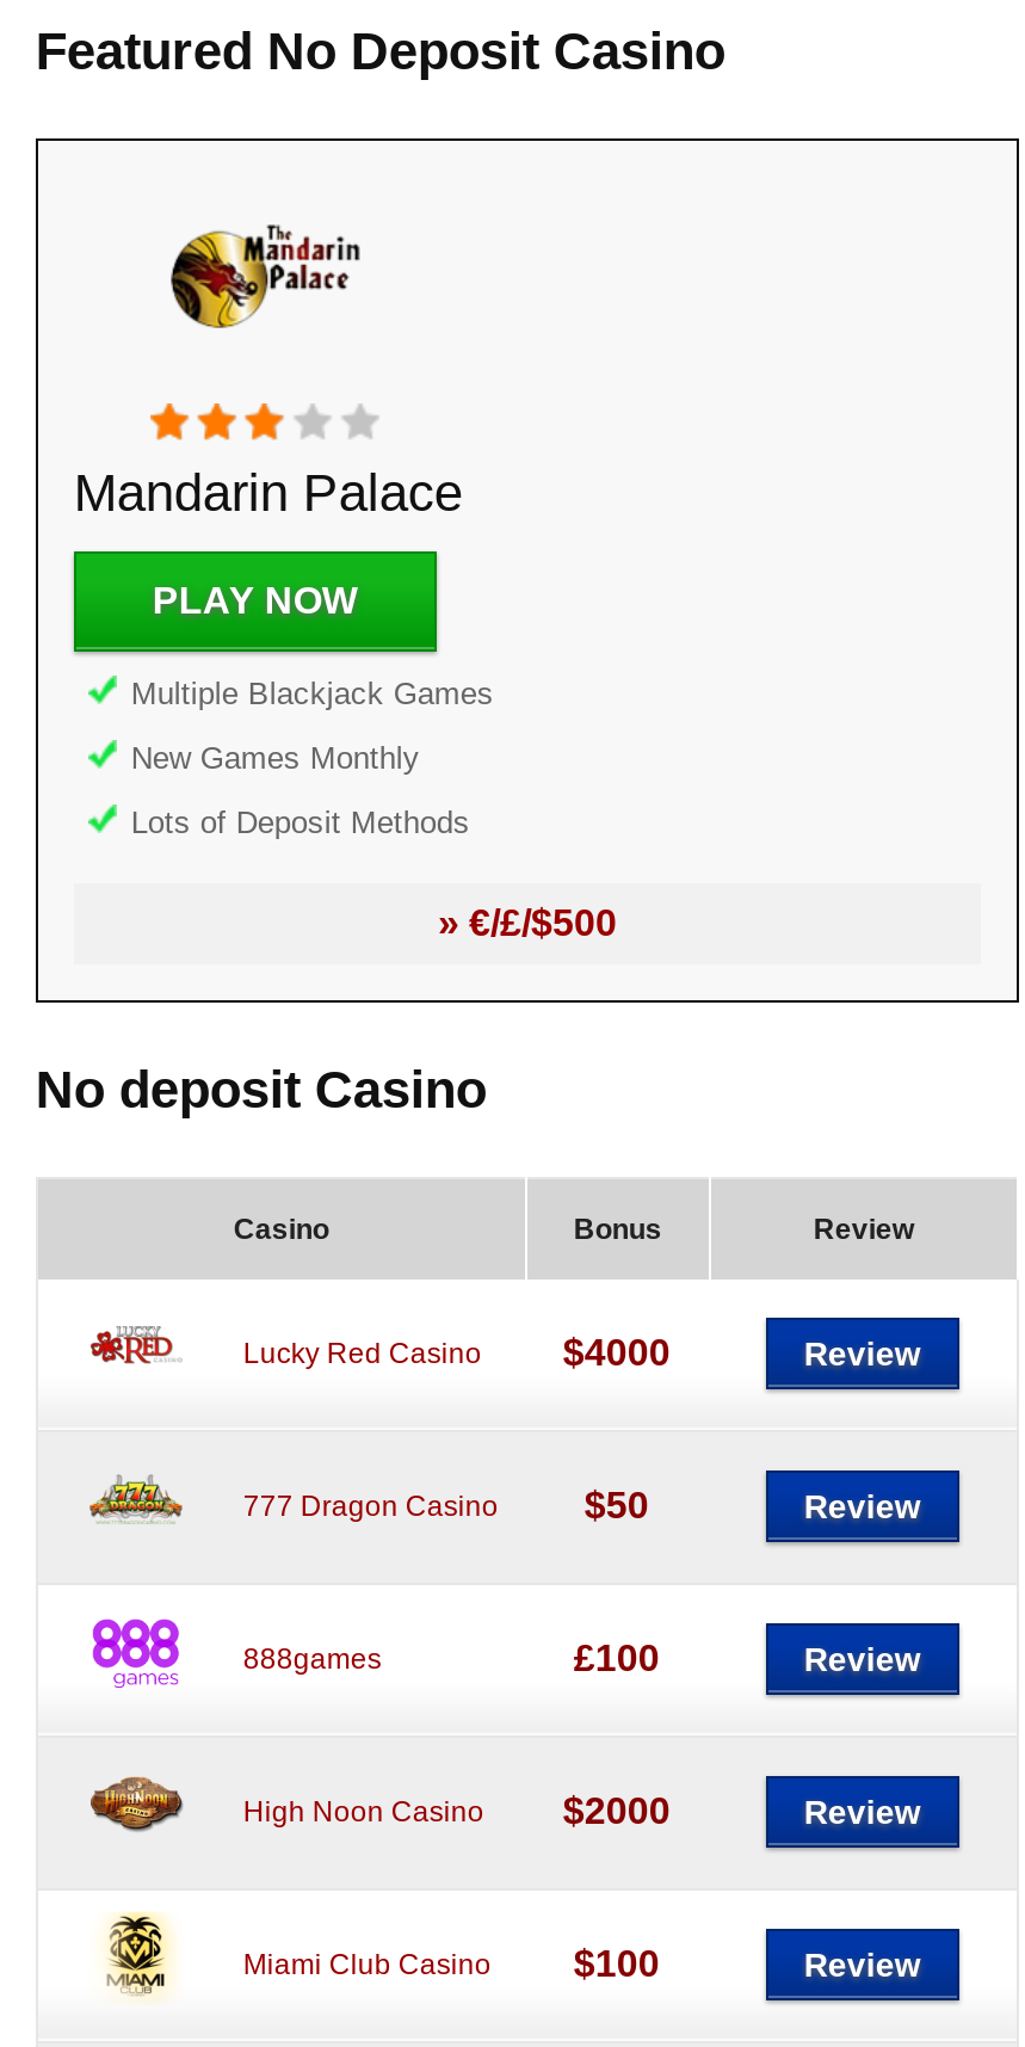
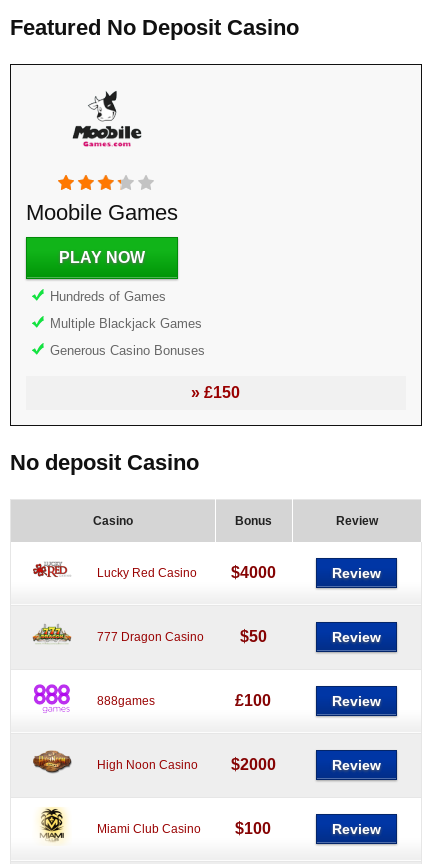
- [image]
+ [image]

- Mandarin Palace
+ Moobile Games

+ Hundreds of Games

moved down: Multiple Blackjack Games

- New Games Monthly
- Lots of Deposit Methods
- » €/£/$500
+ Generous Casino Bonuses
+ » £150
